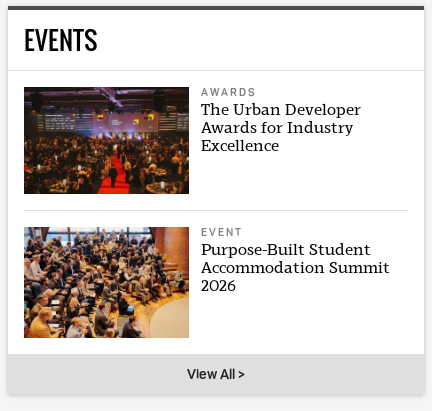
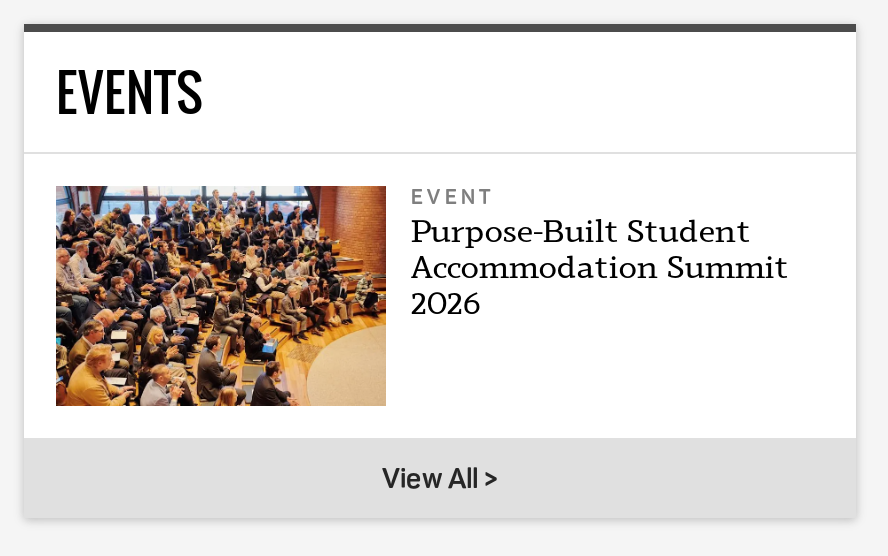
- [image]
- AWARDS
- The Urban Developer
- Awards for Industry
- Excellence
